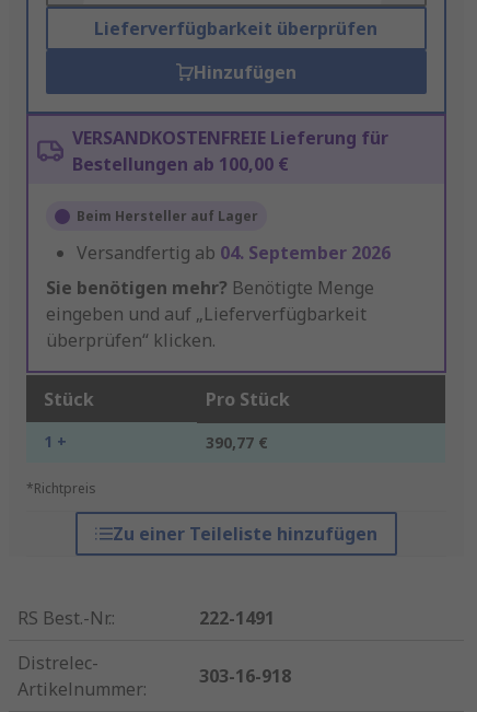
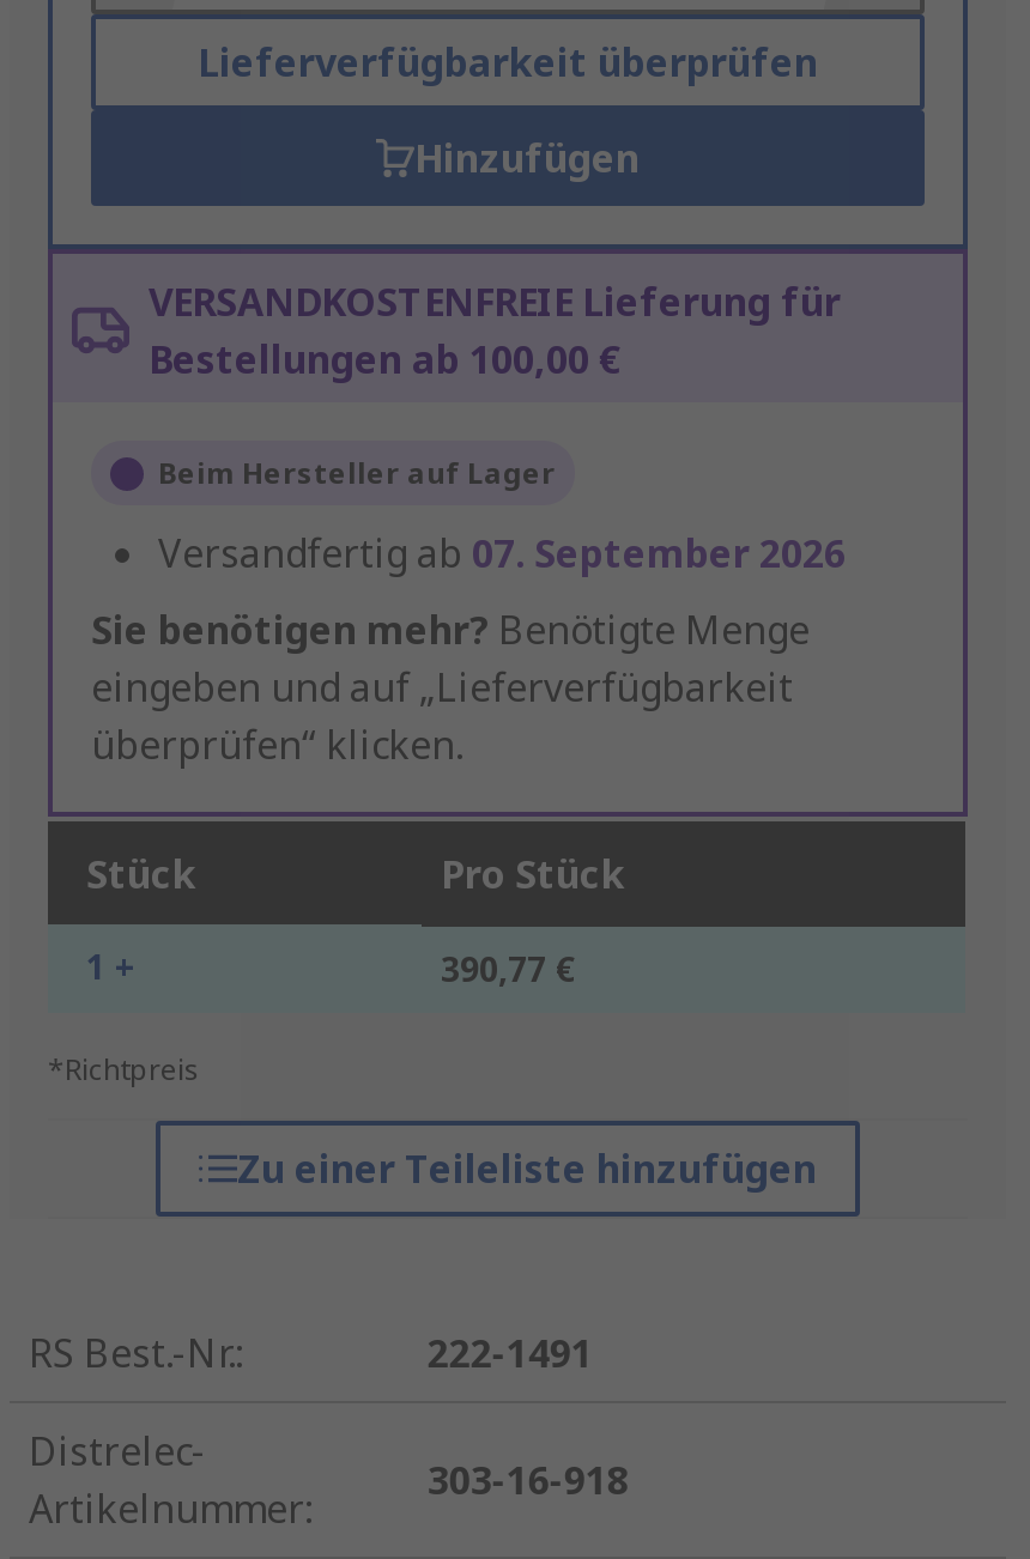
- Versandfertig ab 04. September 2026
+ Versandfertig ab 07. September 2026
